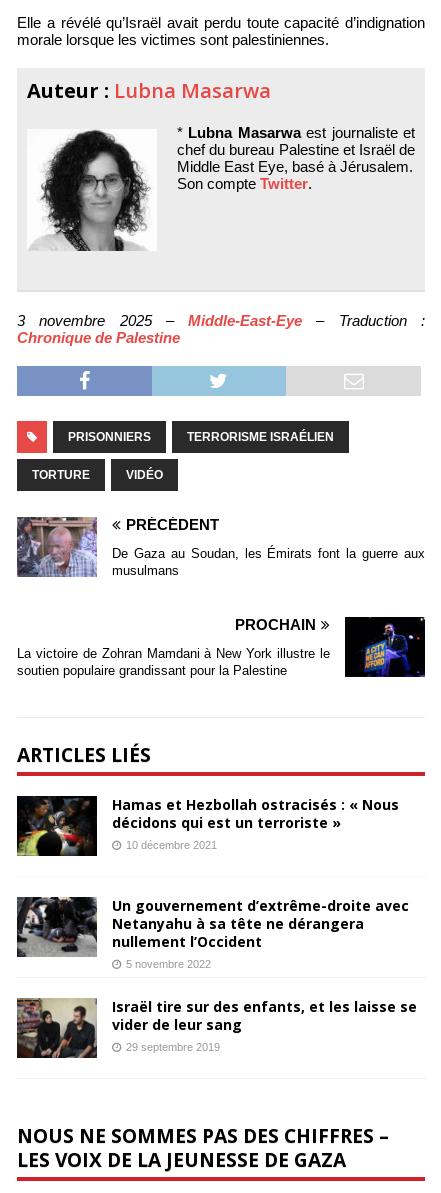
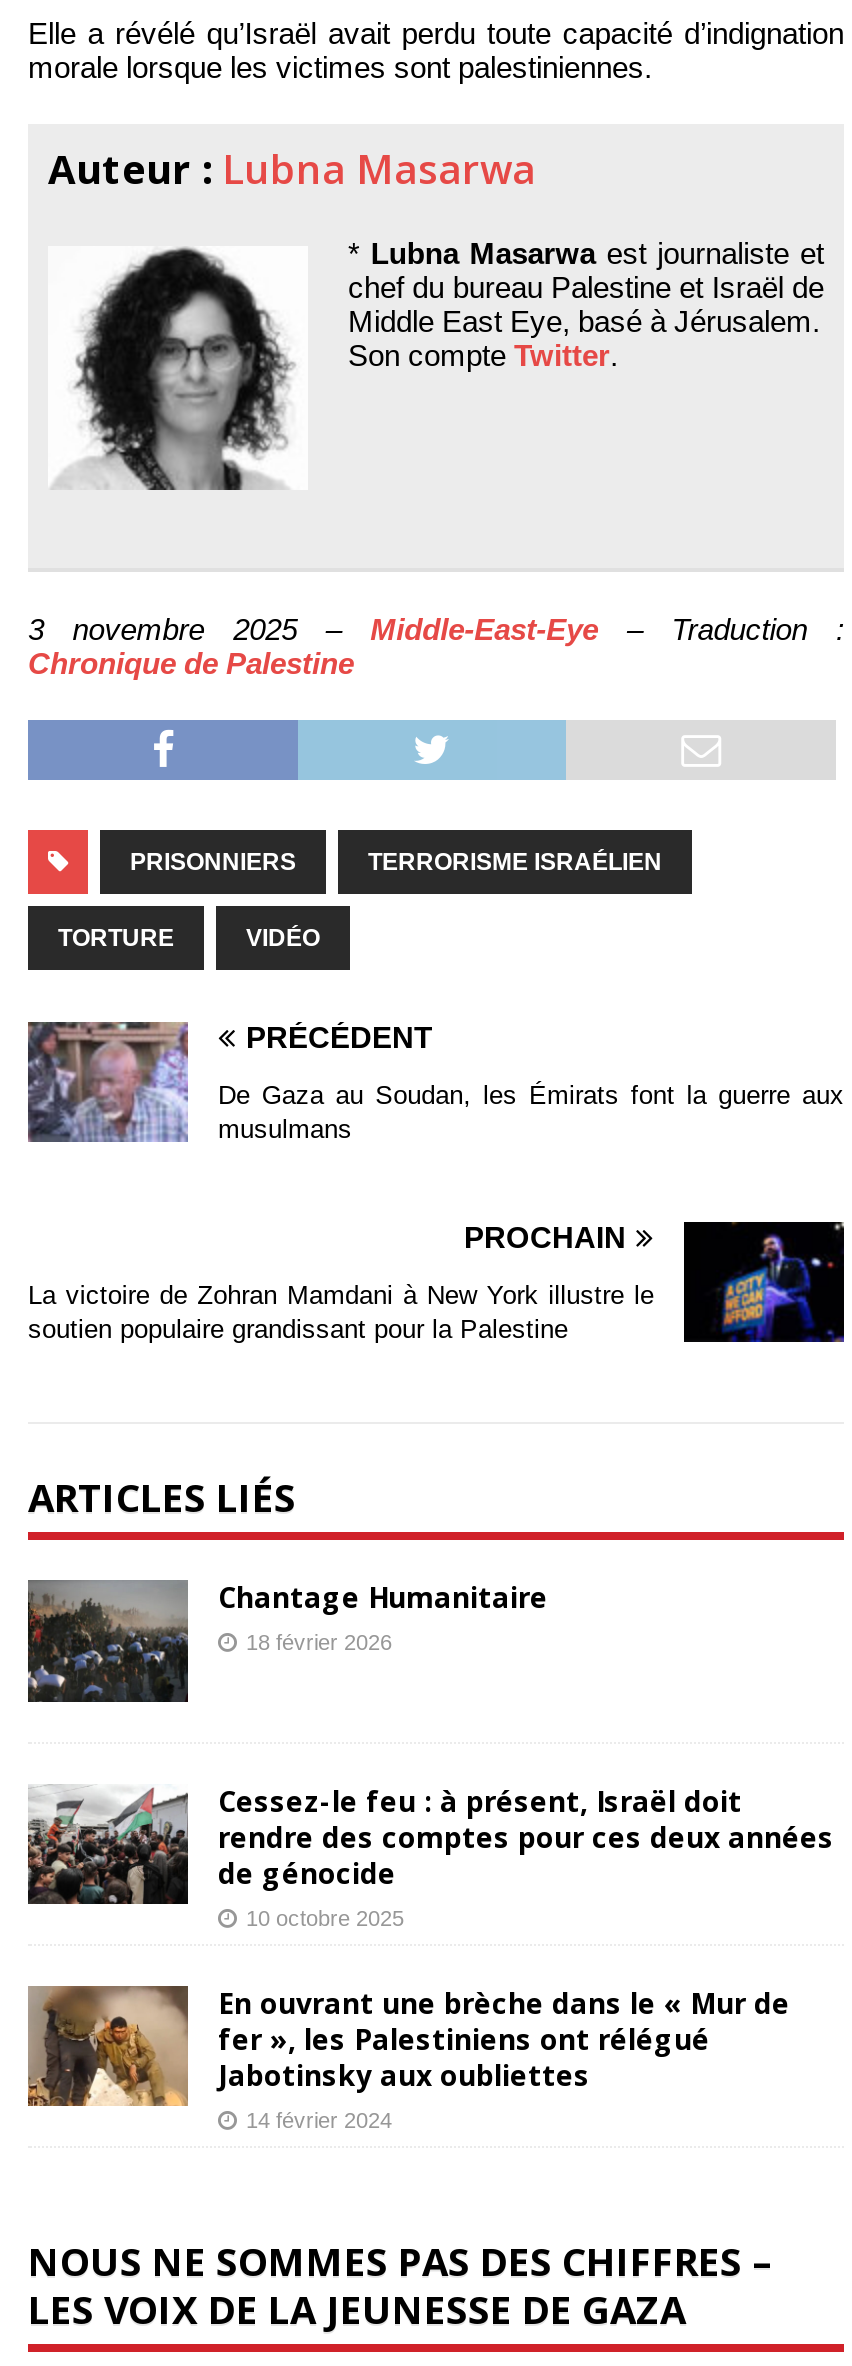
- [image]
- Hamas et Hezbollah ostracisés : « Nous
- décidons qui est un terroriste »
- 10 décembre 2021
+ [image]
+ Chantage Humanitaire
+ 18 février 2026

- [image]
- Un gouvernement d’extrême-droite avec
- Netanyahu à sa tête ne dérangera
- nullement l’Occident
- 5 novembre 2022
+ [image]
+ Cessez-le feu : à présent, Israël doit
+ rendre des comptes pour ces deux années
+ de génocide
+ 10 octobre 2025

- [image]
- Israël tire sur des enfants, et les laisse se
- vider de leur sang
- 29 septembre 2019
+ [image]
+ En ouvrant une brèche dans le « Mur de
+ fer », les Palestiniens ont rélégué
+ Jabotinsky aux oubliettes
+ 14 février 2024
